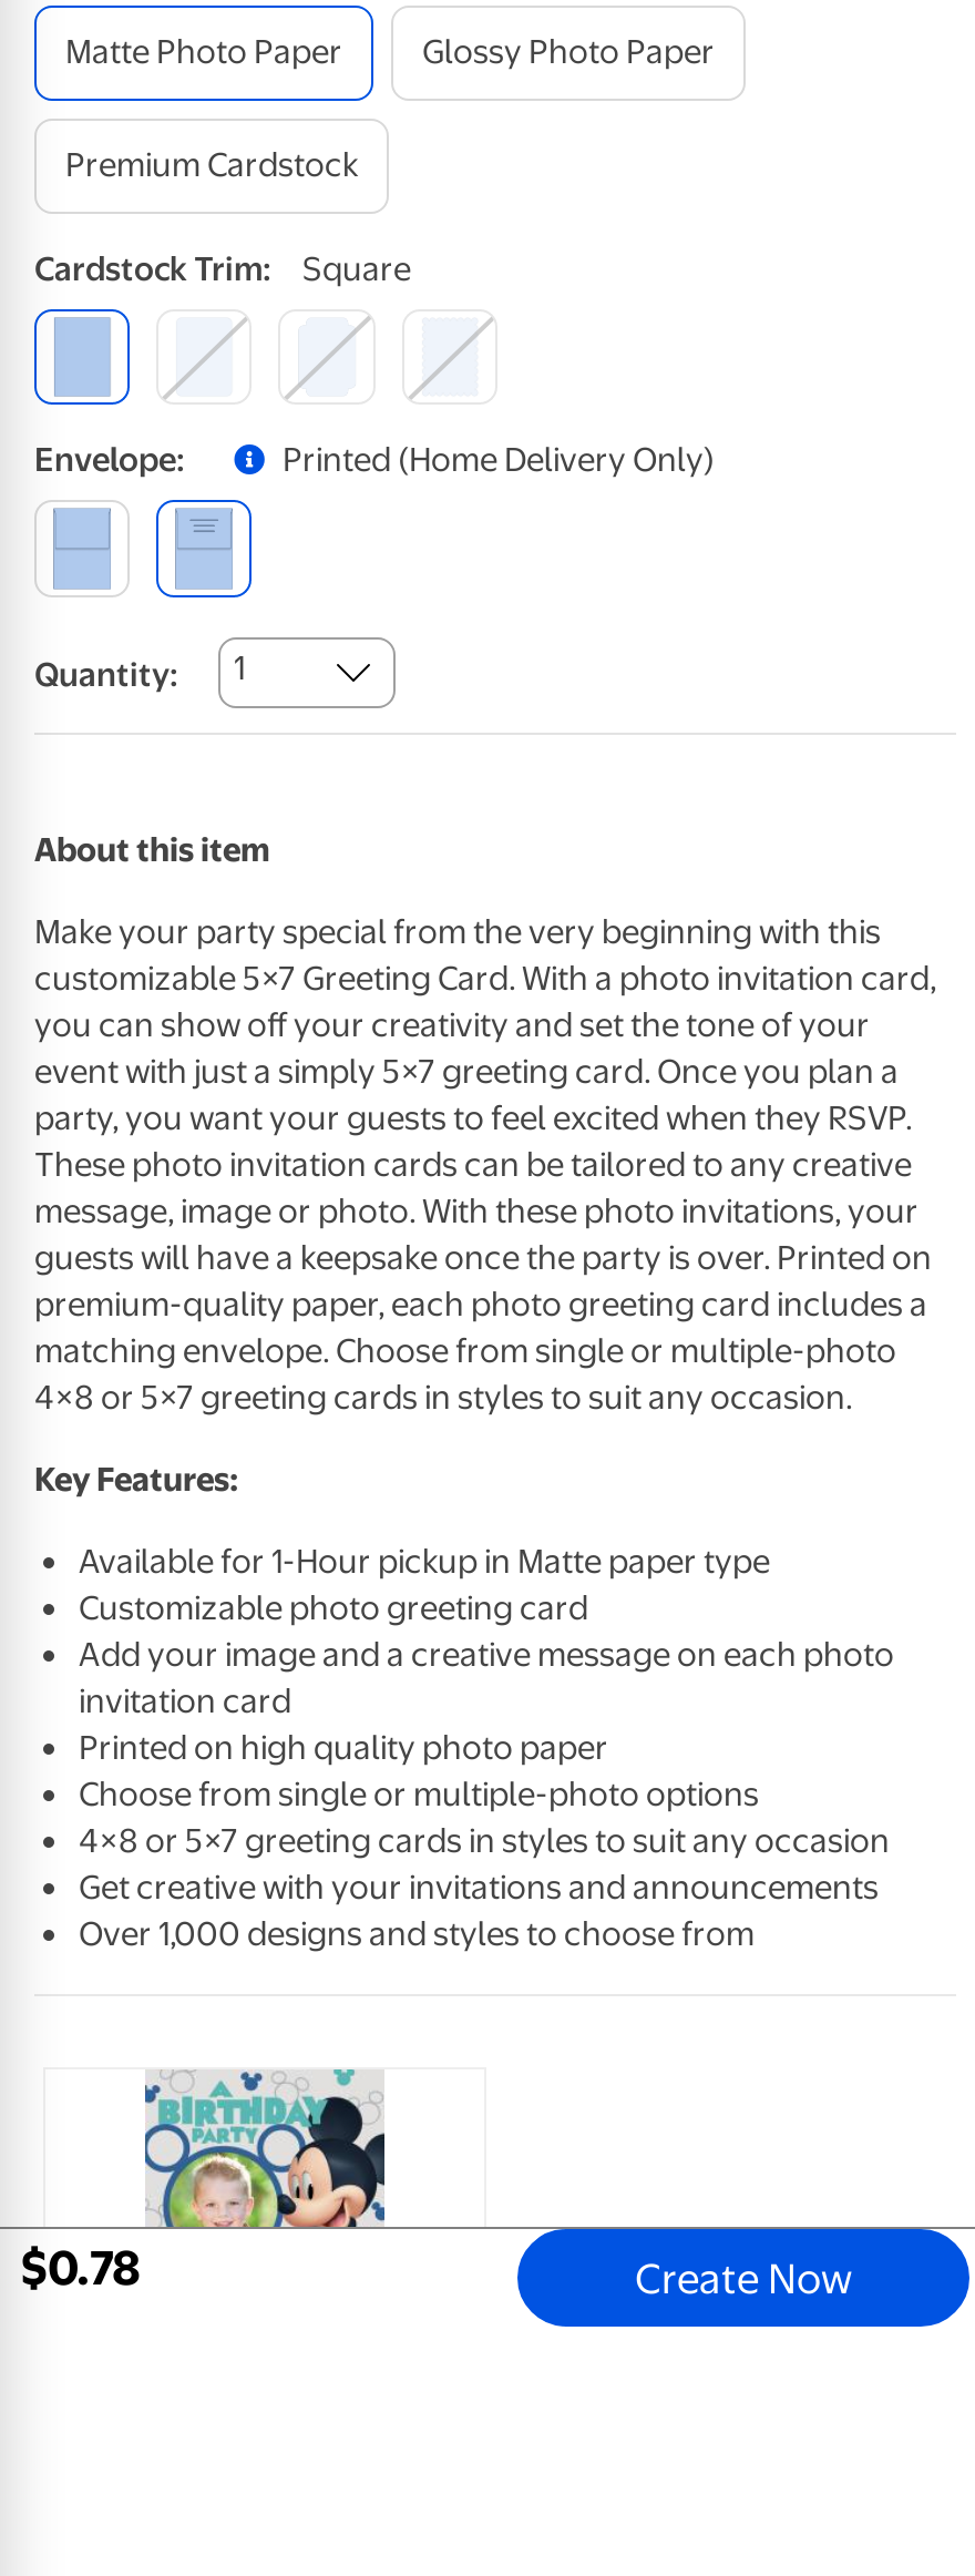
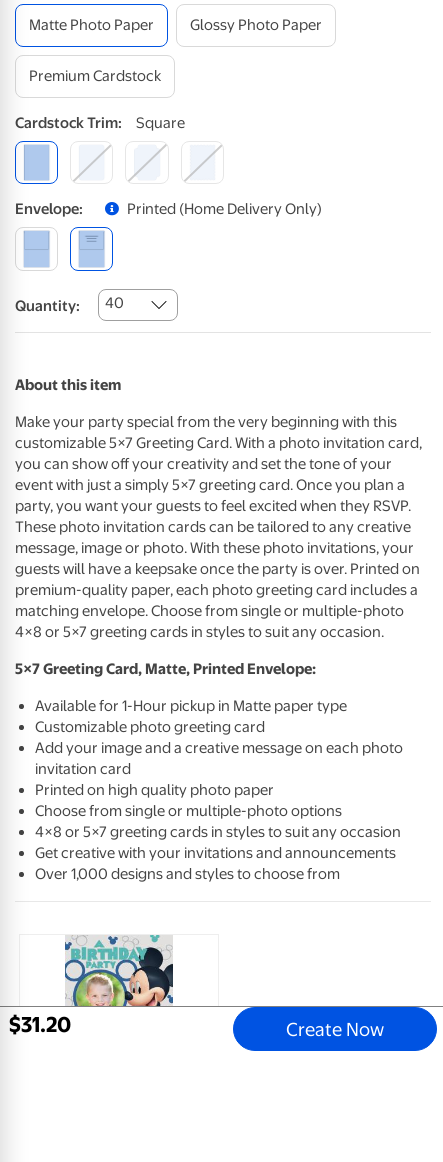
- Quantity: 1
+ Quantity: 40

- Key Features:
+ 5×7 Greeting Card, Matte, Printed Envelope:

- $0.78
+ $31.20
